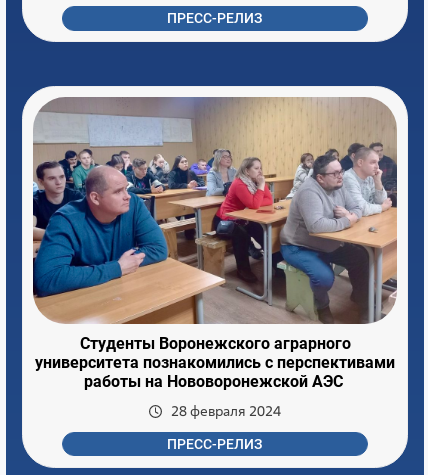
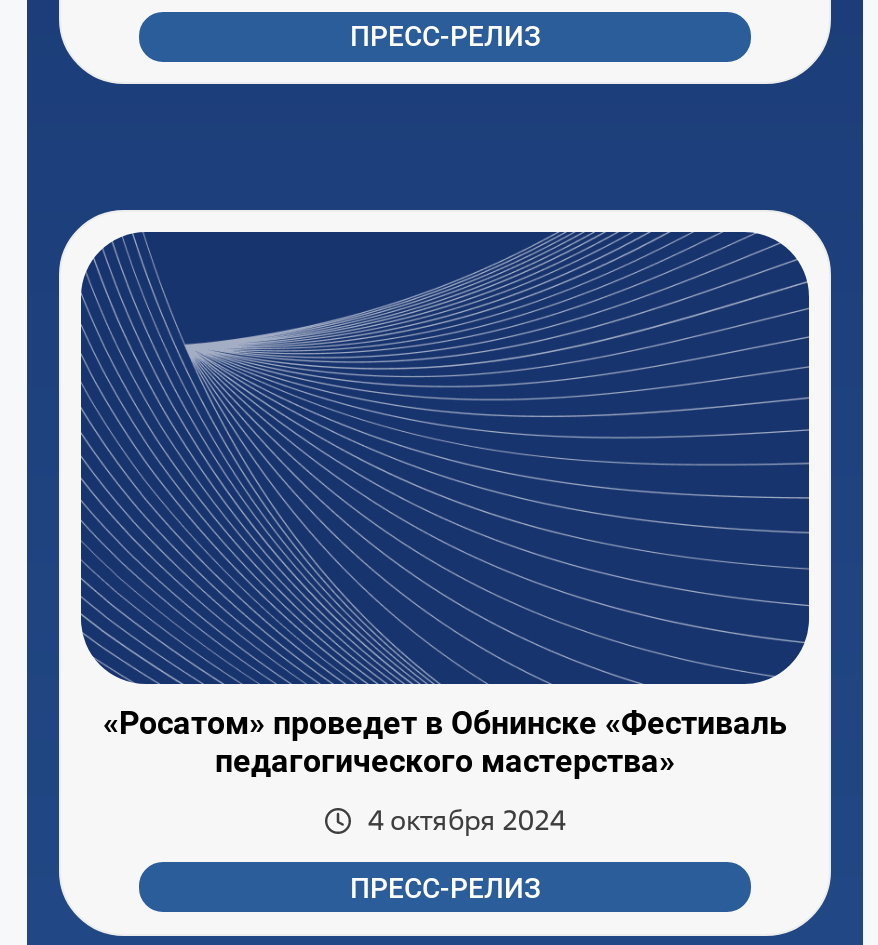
- [image]
- Студенты Воронежского аграрного
- университета познакомились с перспективами
- работы на Нововоронежской АЭС
+ [image]
+ «Росатом» проведет в Обнинске «Фестиваль
+ педагогического мастерства»

- 28 февраля 2024
+ 4 октября 2024
